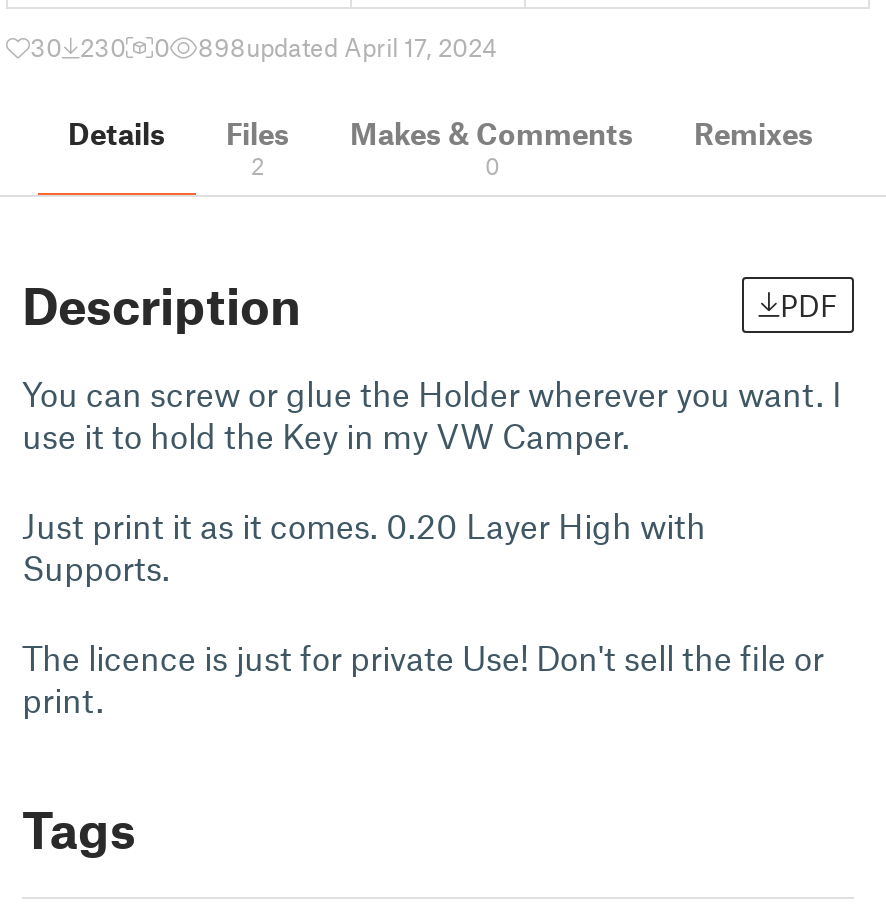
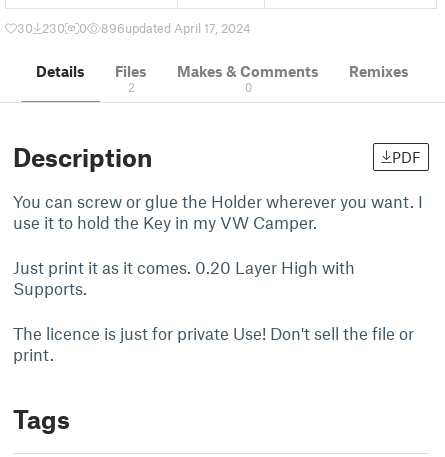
- 898updated April 17, 2024
+ 896updated April 17, 2024
